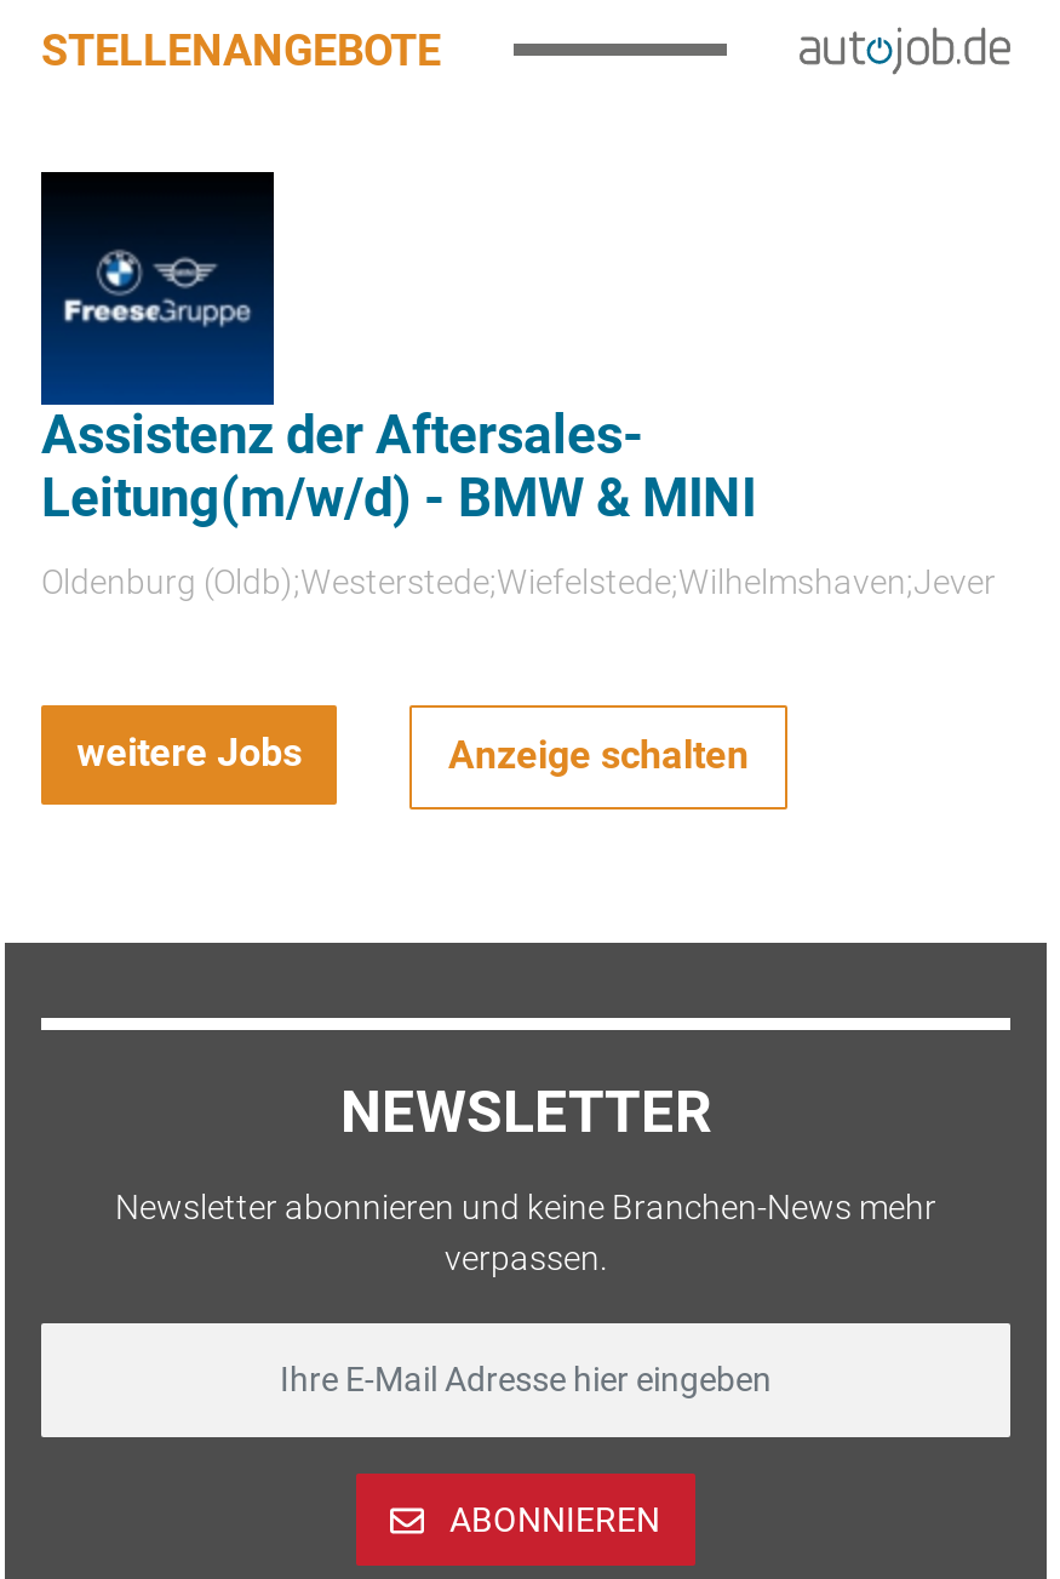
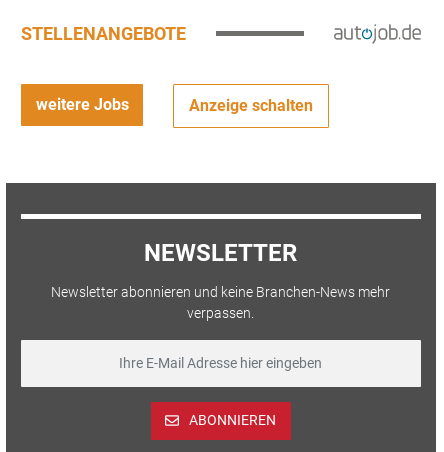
- [image]
- Assistenz der Aftersales-
- Leitung(m/w/d) - BMW & MINI
- Oldenburg (Oldb);Westerstede;Wiefelstede;Wilhelmshaven;Jever
